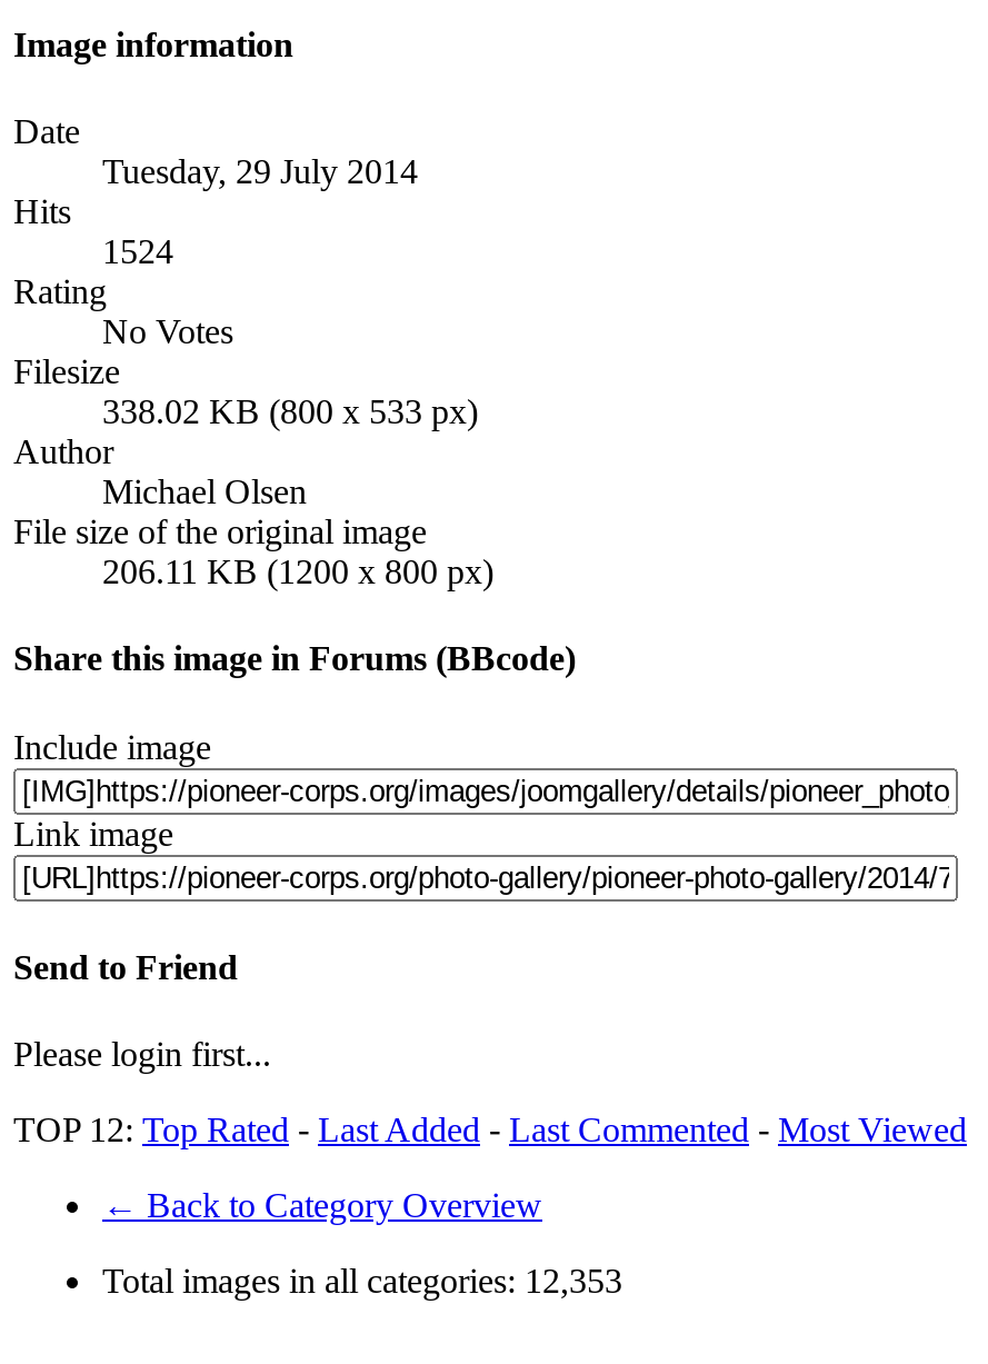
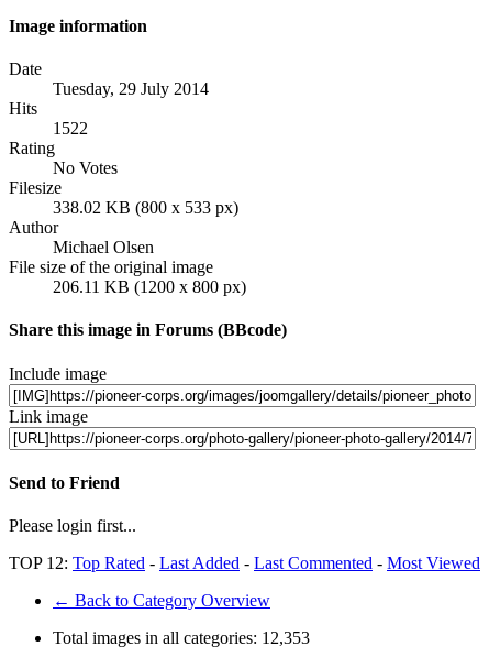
- 1524
+ 1522
